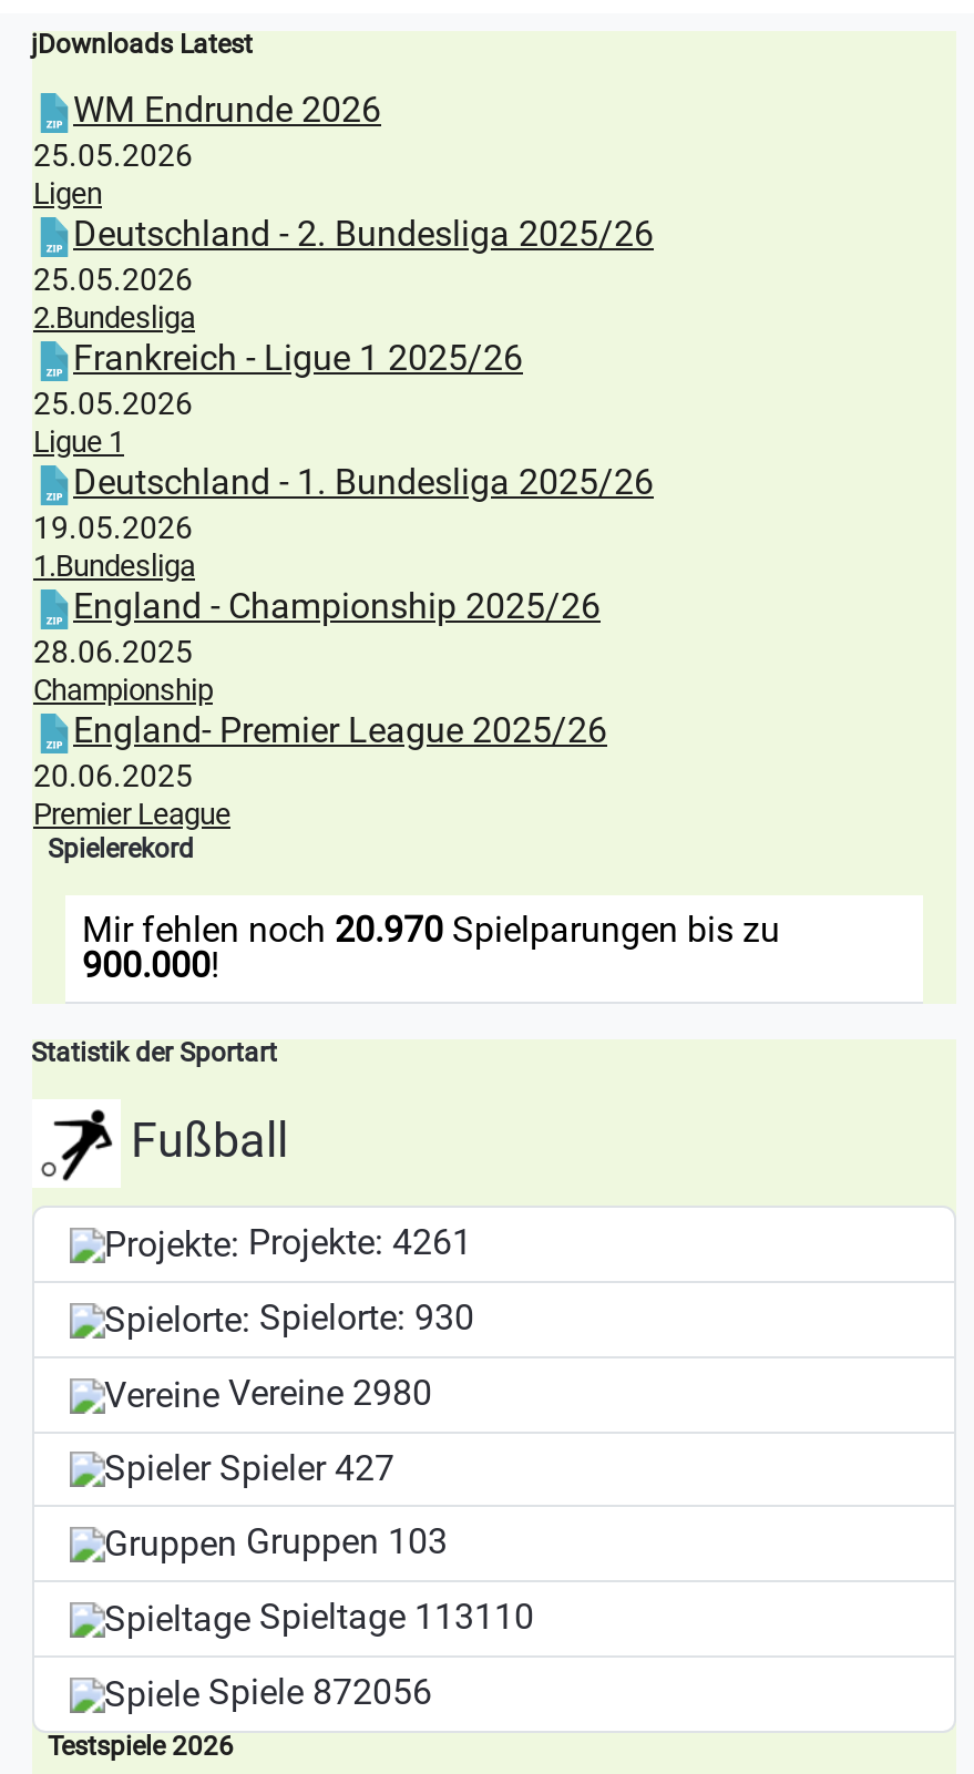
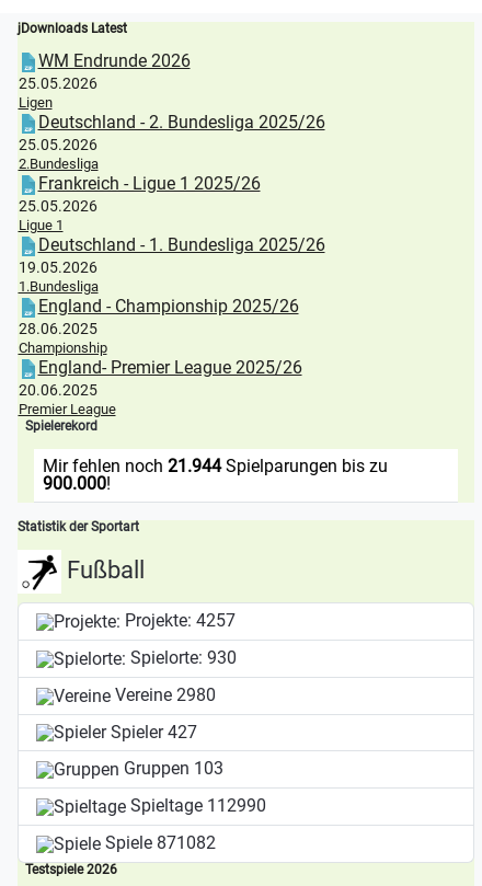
- Mir fehlen noch 20.970 Spielparungen bis zu
+ Mir fehlen noch 21.944 Spielparungen bis zu

- Projekte: 4261
+ Projekte: 4257

- Spieltage 113110
+ Spieltage 112990

- Spiele 872056
+ Spiele 871082
